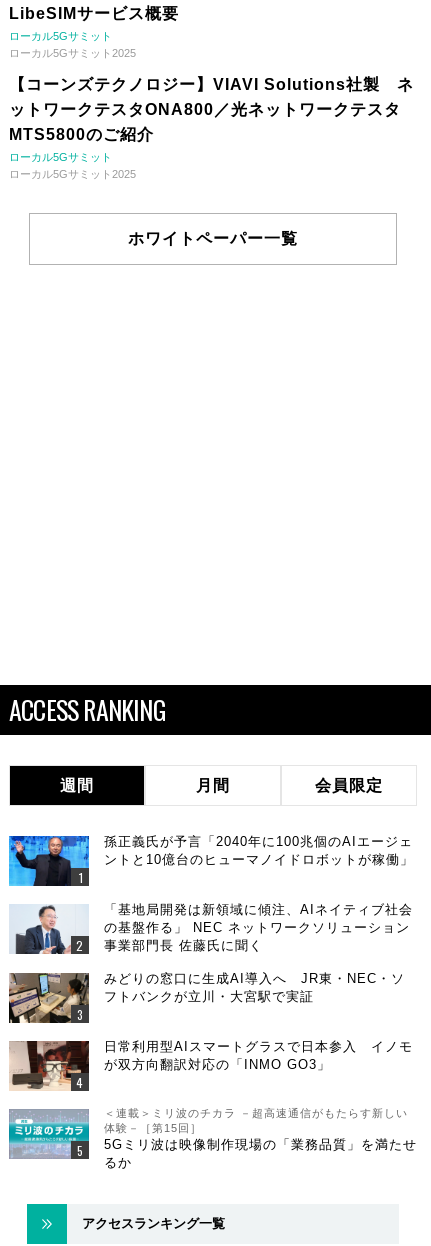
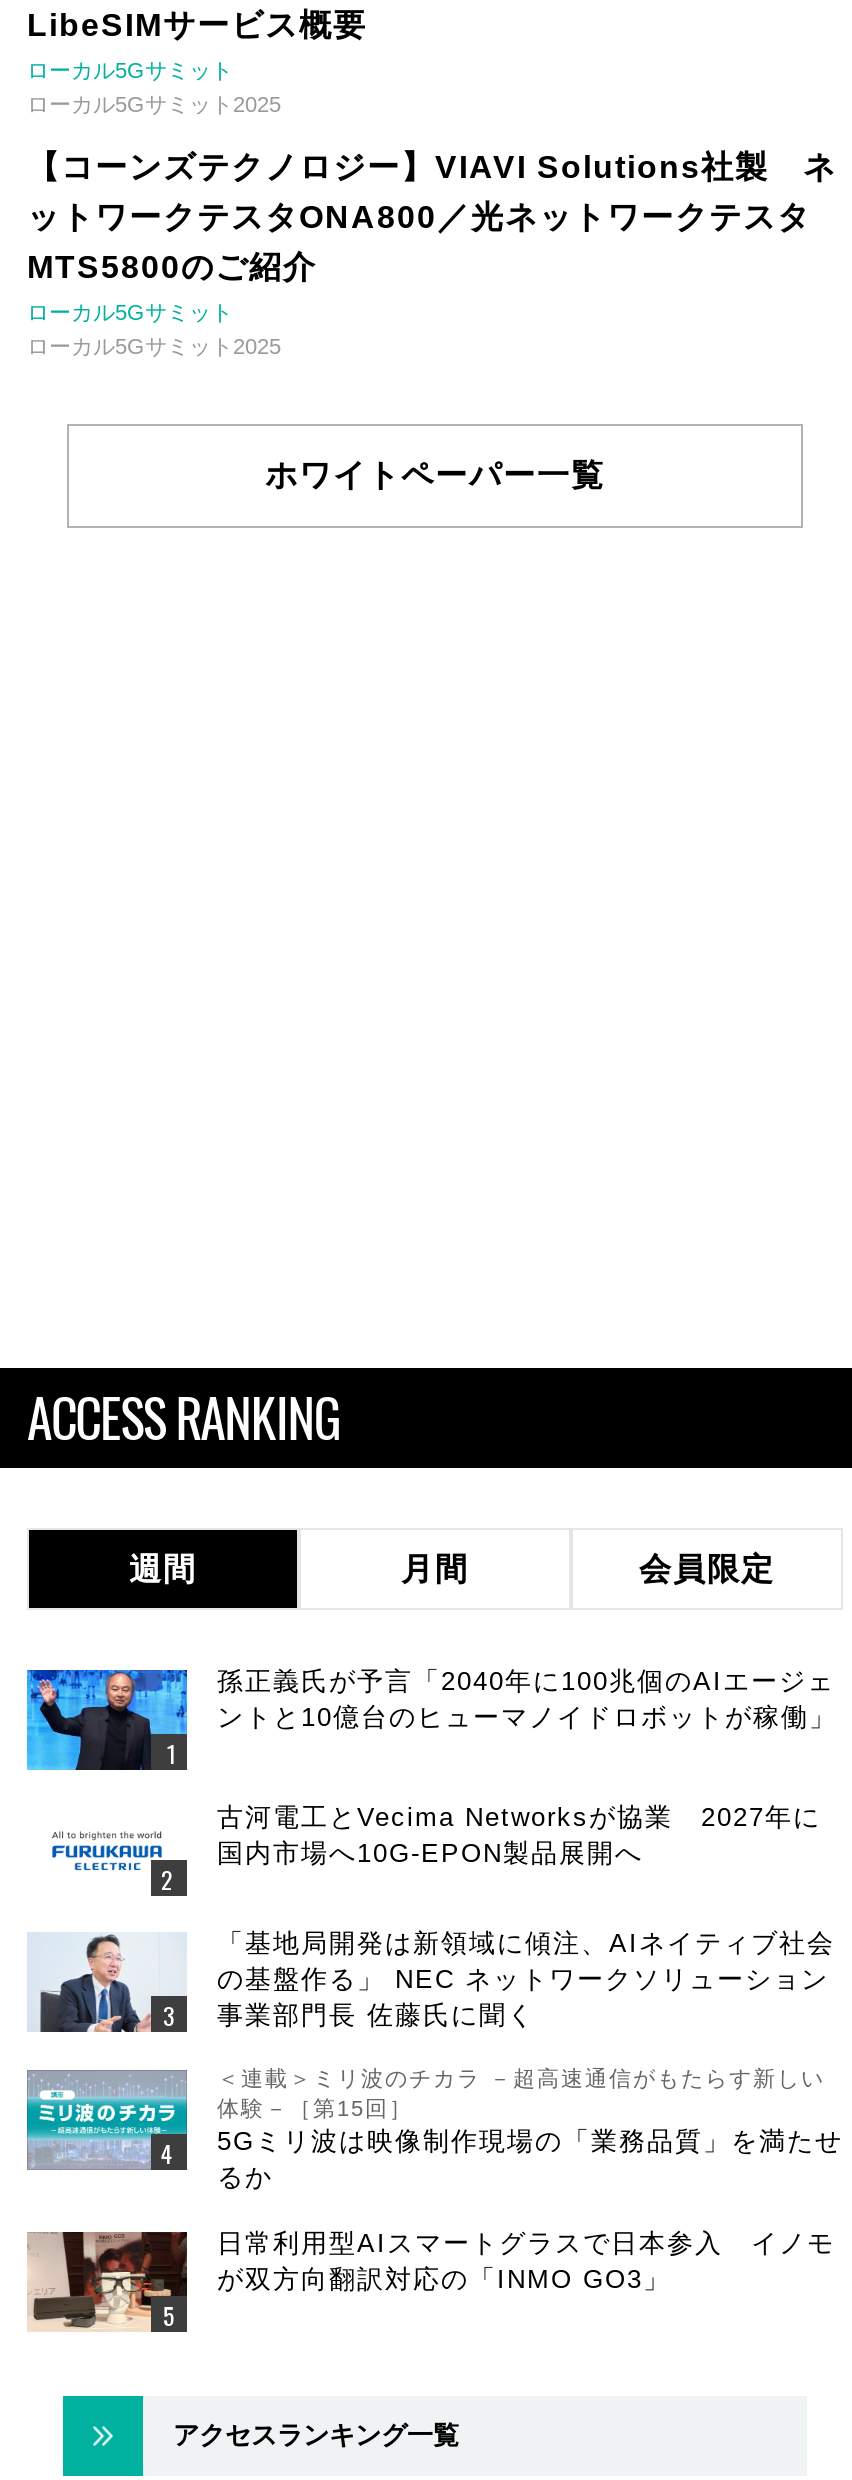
+ 古河電工とVecima Networksが協業 2027年に
+ 国内市場へ10G-EPON製品展開へ

moved down: [image] | 「基地局開発は新領域に傾注、AIネイティブ社会 | の基盤作る」 NEC ネットワークソリューション | 事業部門長 佐藤氏に聞く

- [image]
+ [image]

- みどりの窓口に生成AI導入へ JR東・NEC・ソ
- フトバンクが立川・大宮駅で実証

moved down: [image] | 日常利用型AIスマートグラスで日本参入 イノモ | が双方向翻訳対応の「INMO GO3」

moved up: [image] | ＜連載＞ミリ波のチカラ －超高速通信がもたらす新しい | 体験－［第15回］ | 5Gミリ波は映像制作現場の「業務品質」を満たせ | るか
